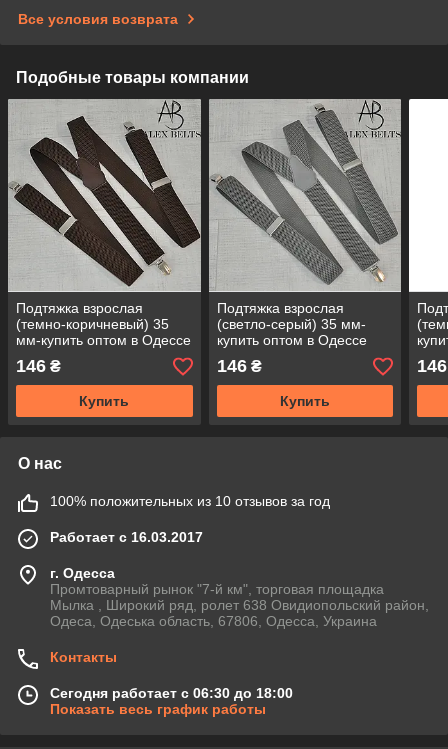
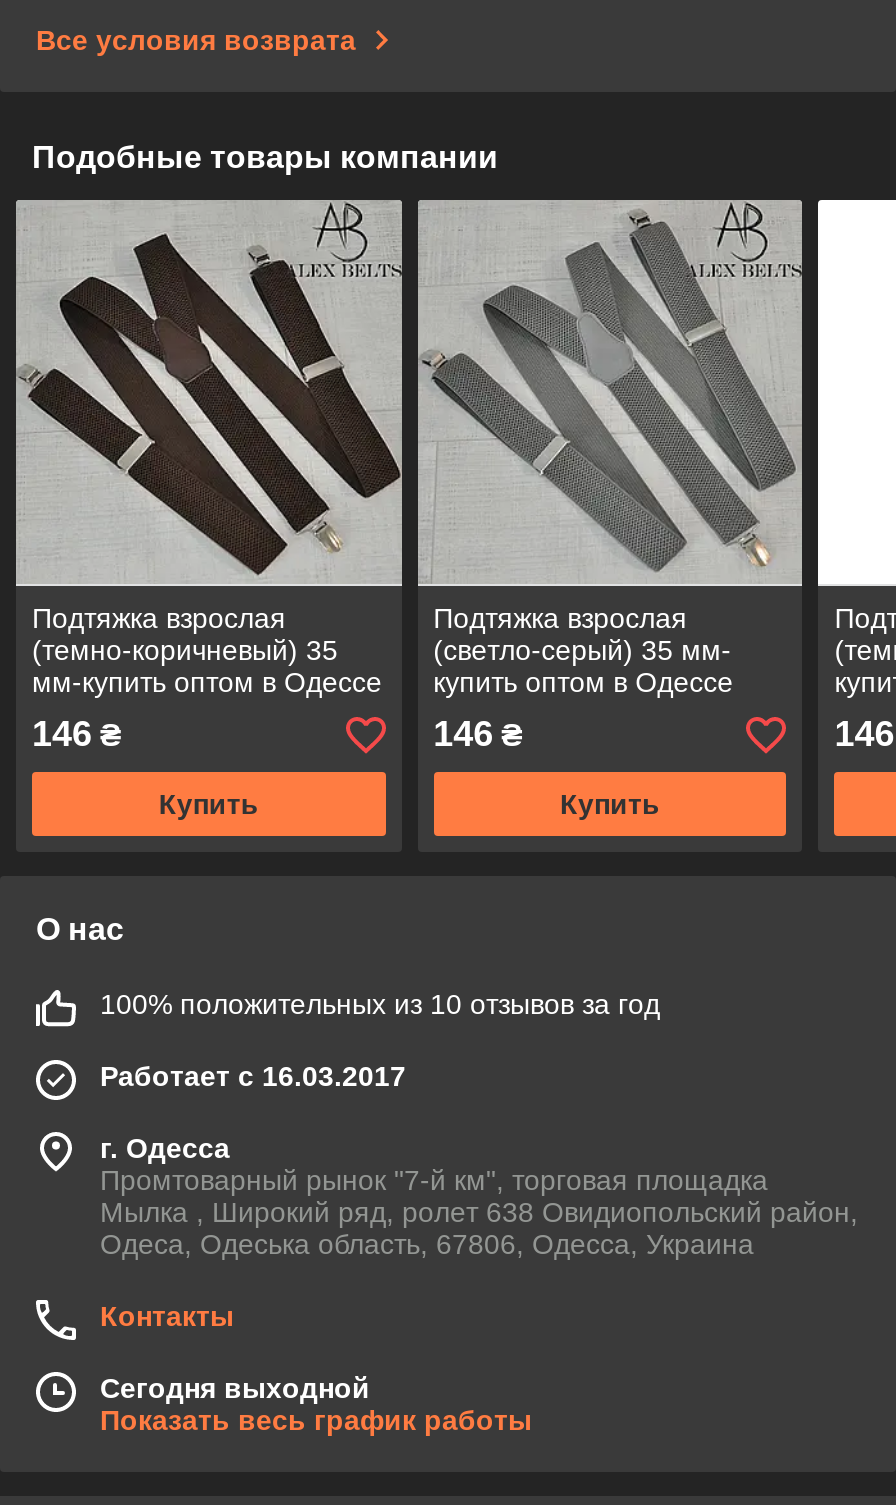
- Сегодня работает с 06:30 до 18:00
+ Сегодня выходной
